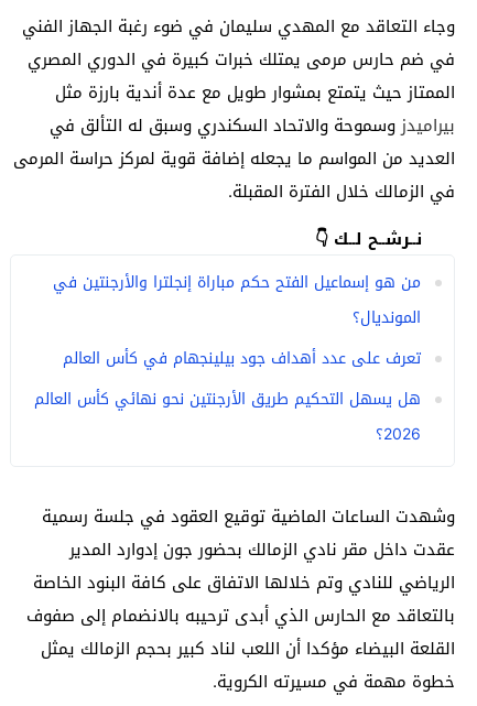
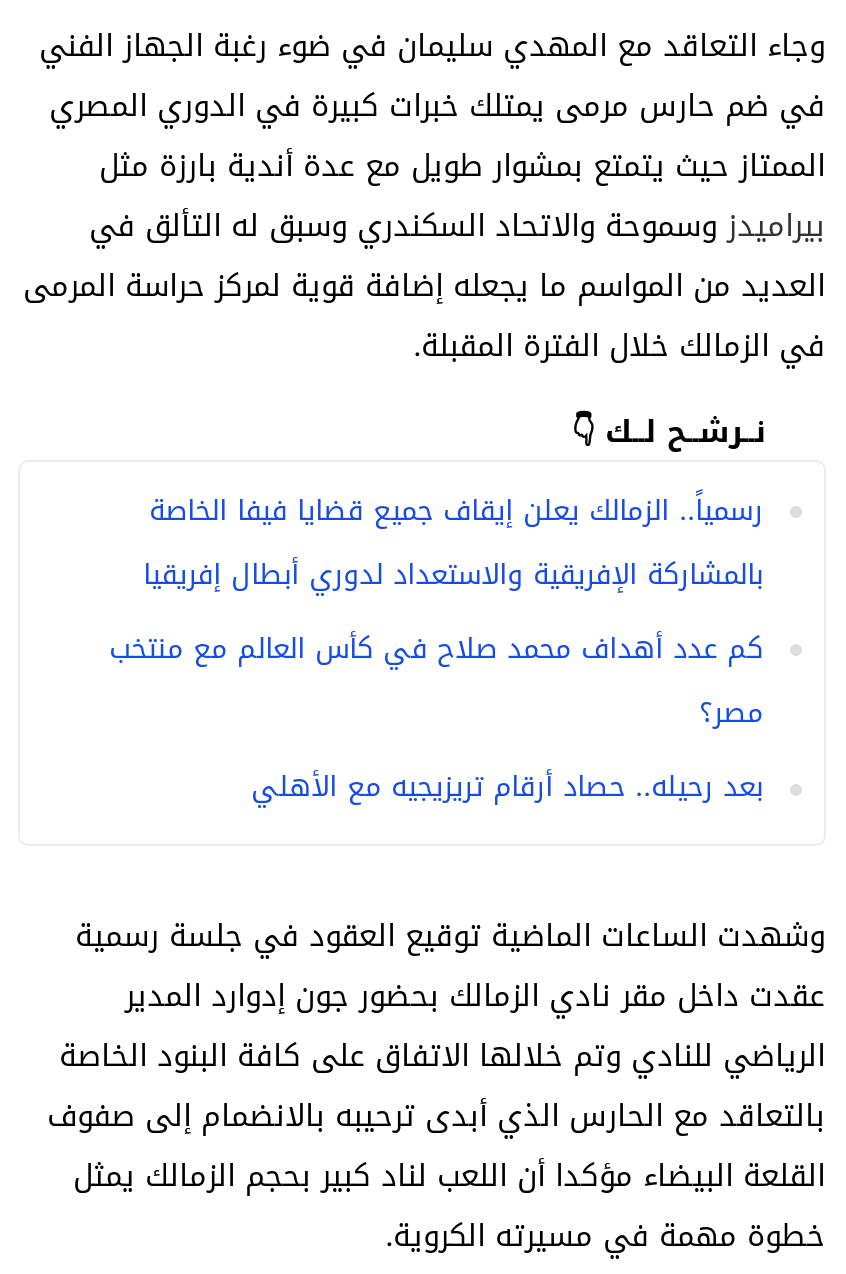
- من هو إسماعيل الفتح حكم مباراة إنجلترا والأرجنتين في
- المونديال؟
- تعرف على عدد أهداف جود بيلينجهام في كأس العالم
- هل يسهل التحكيم طريق الأرجنتين نحو نهائي كأس العالم
- 2026؟
+ رسمياً.. الزمالك يعلن إيقاف جميع قضايا فيفا الخاصة
+ بالمشاركة الإفريقية والاستعداد لدوري أبطال إفريقيا
+ كم عدد أهداف محمد صلاح في كأس العالم مع منتخب
+ مصر؟
+ بعد رحيله.. حصاد أرقام تريزيجيه مع الأهلي
